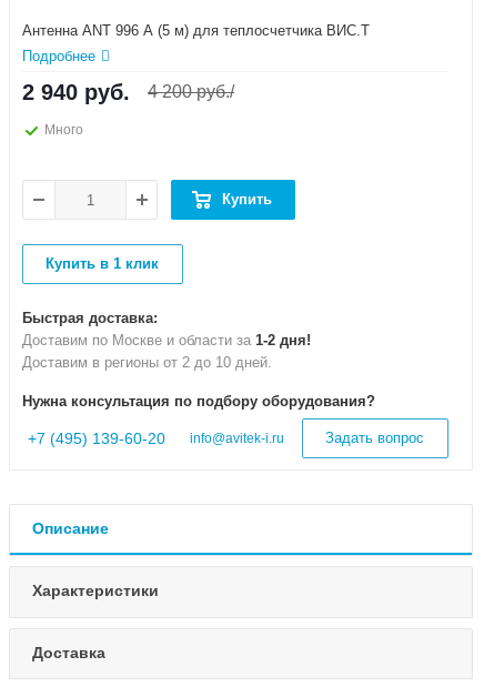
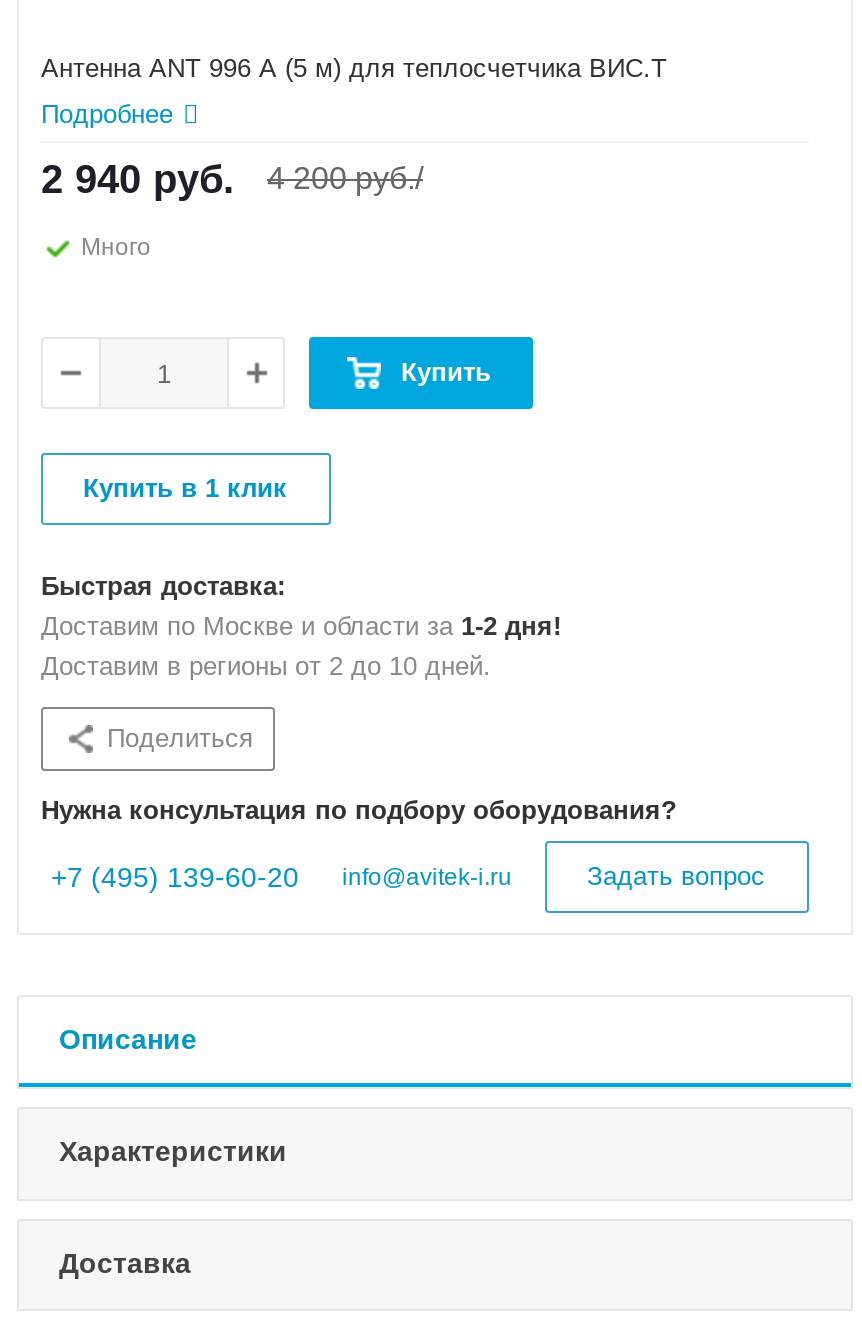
+ Поделиться
